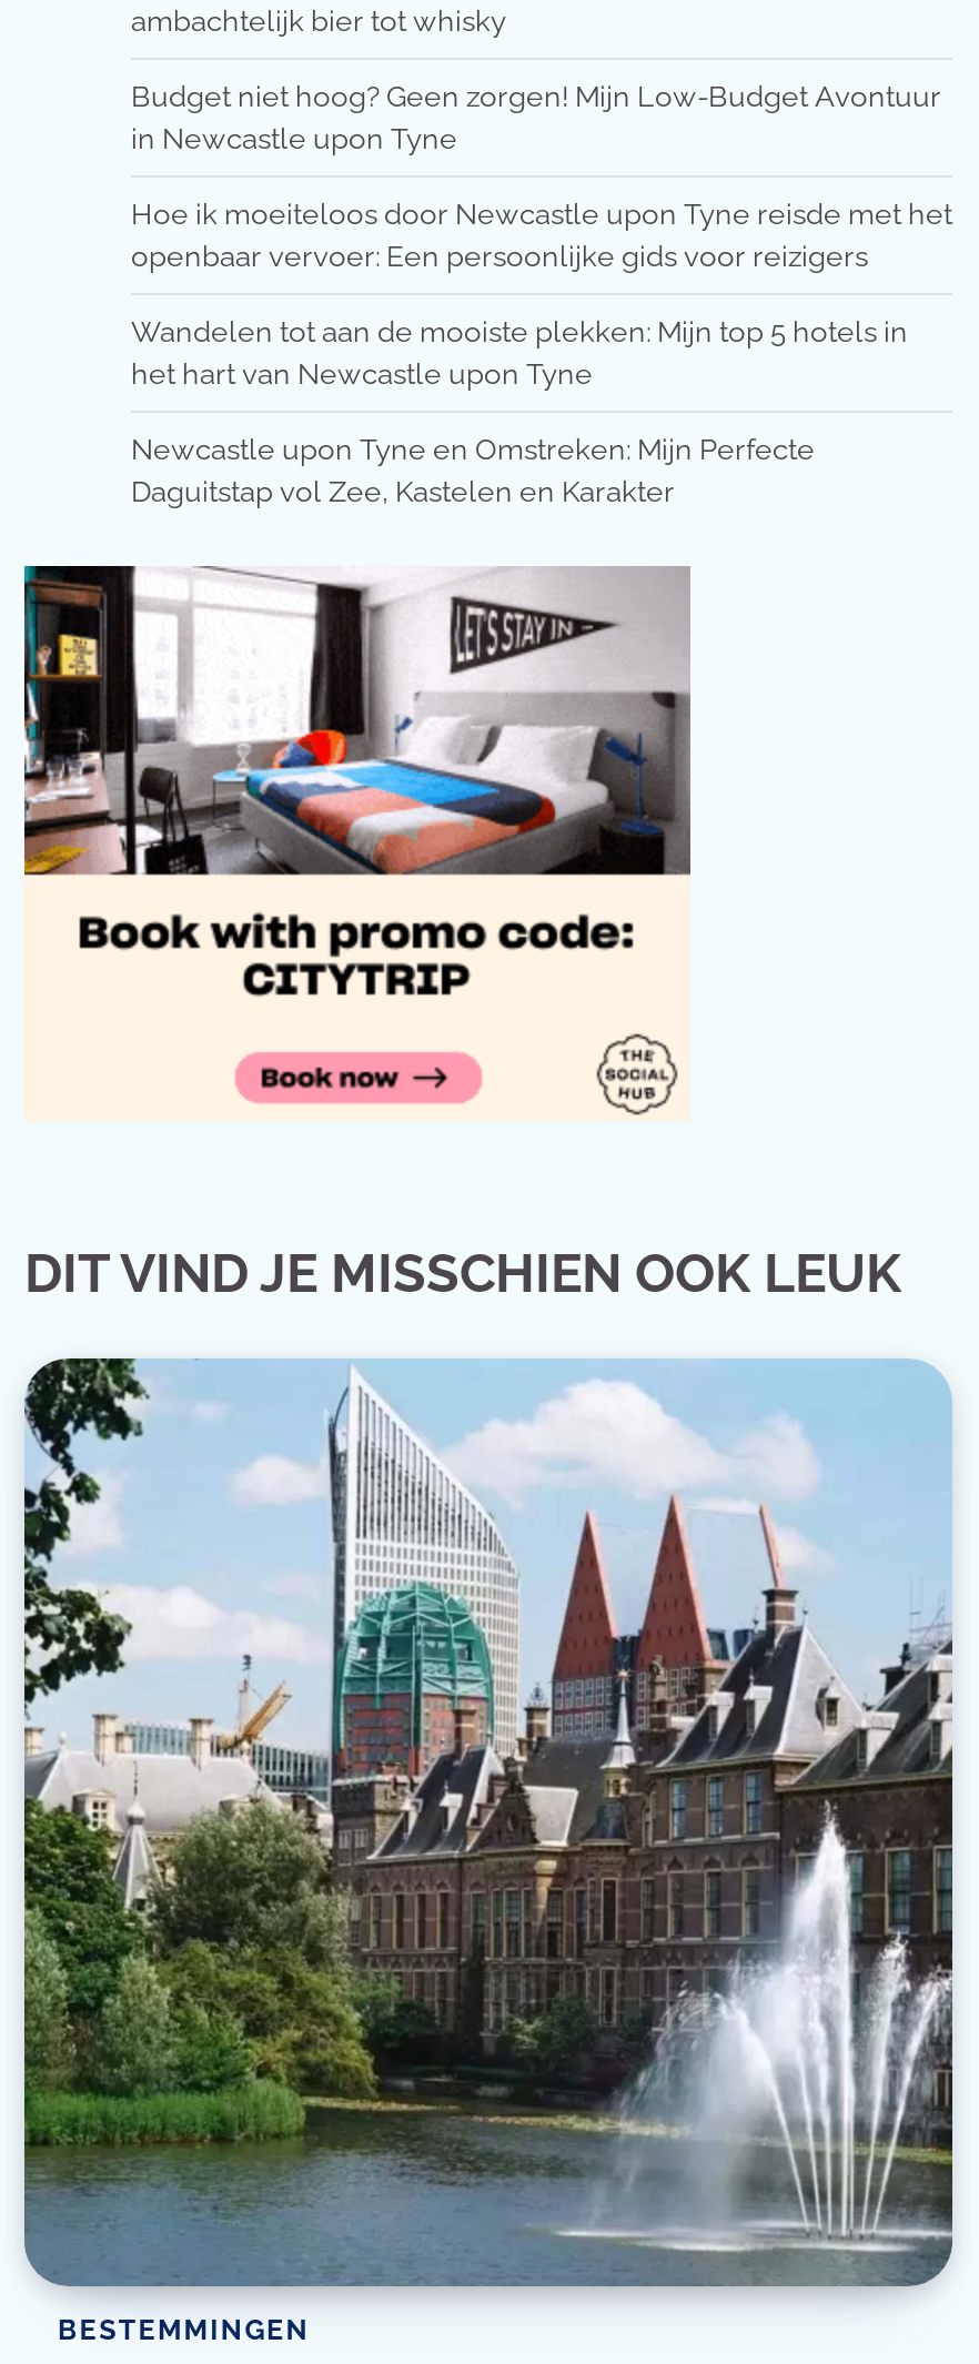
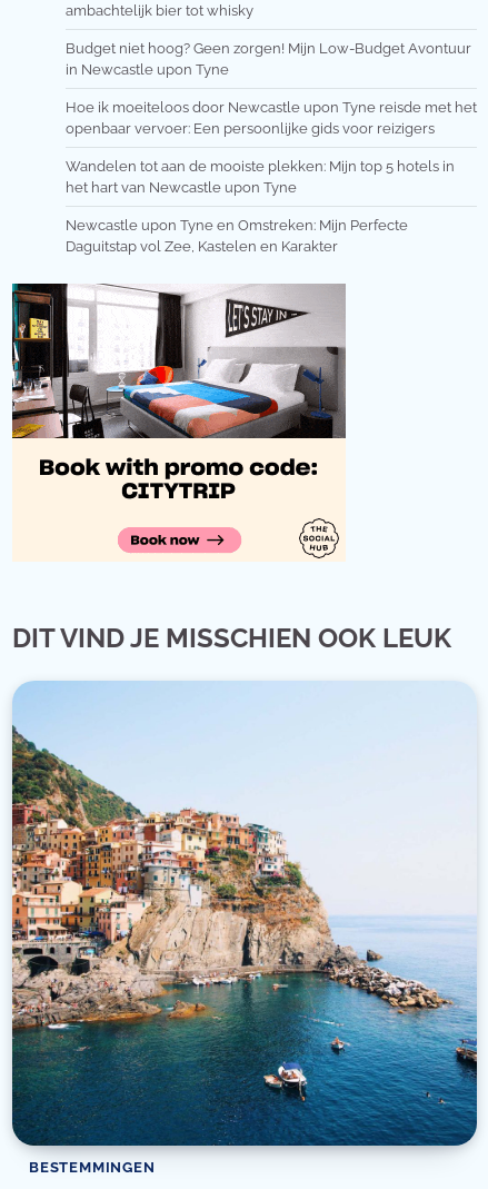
- [image]
+ [image]
